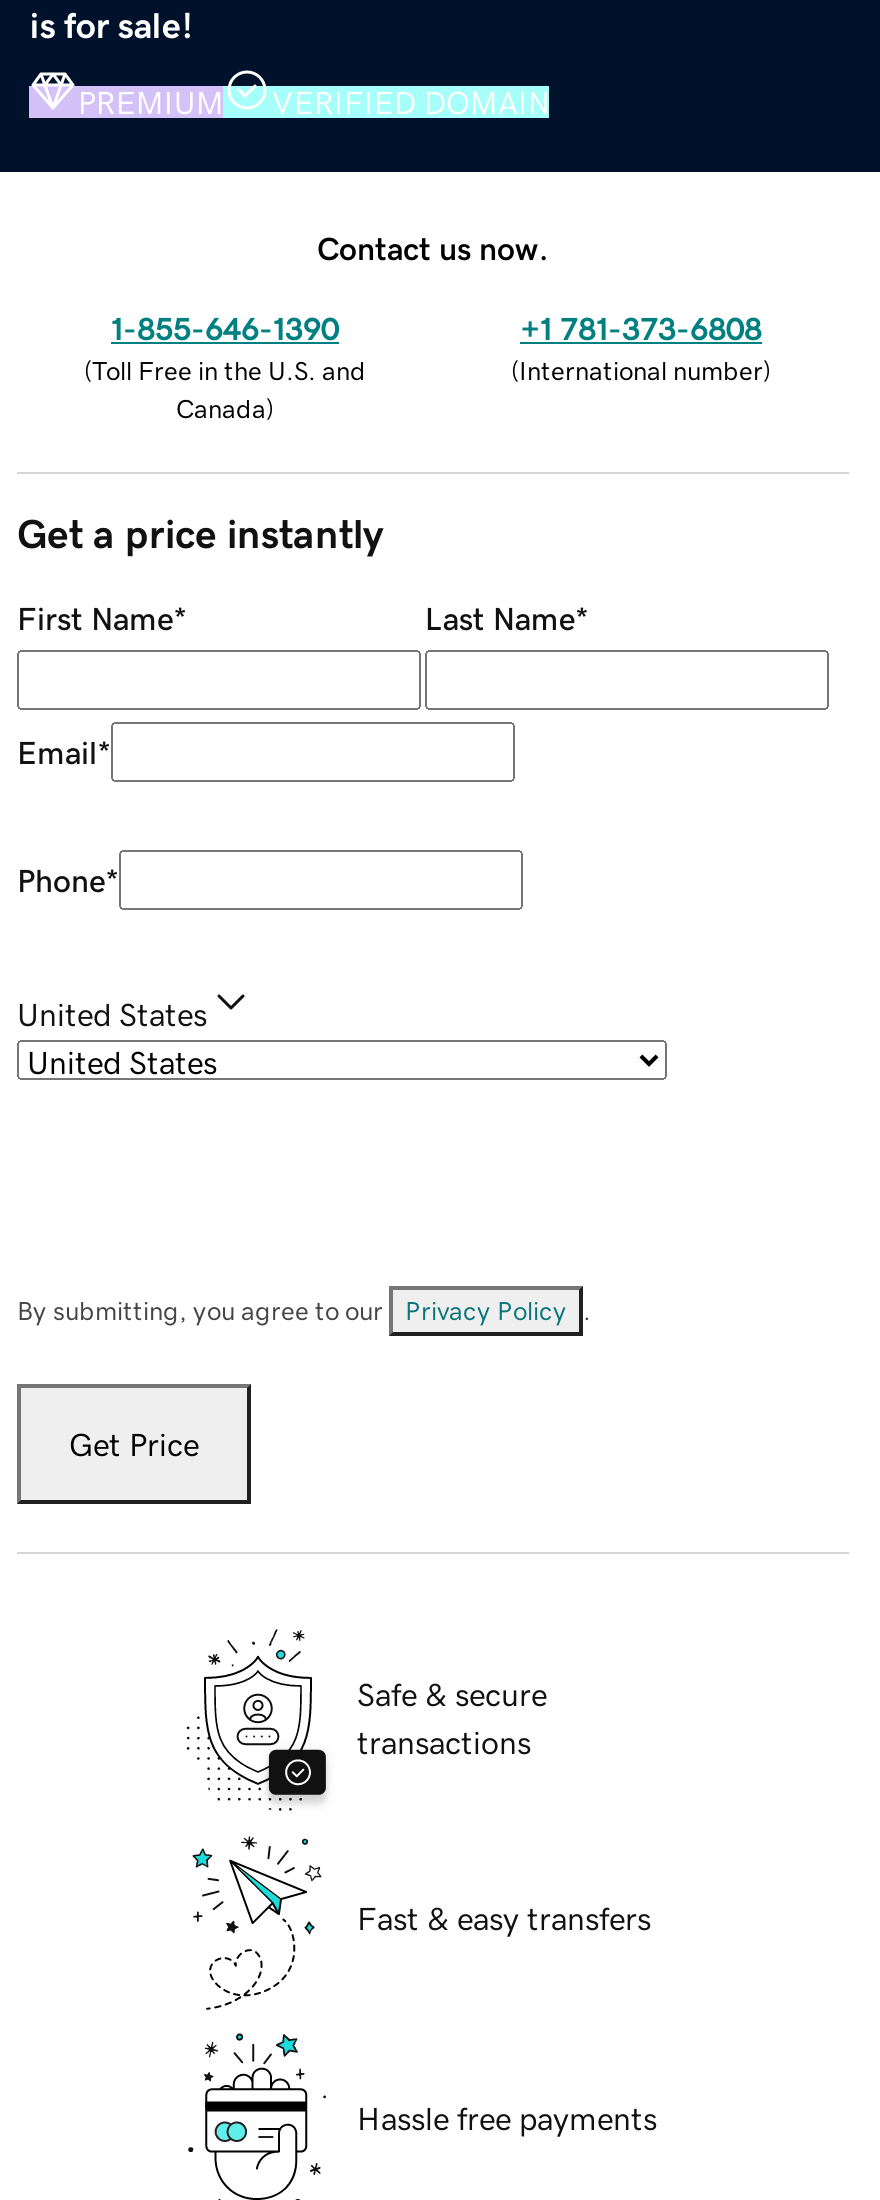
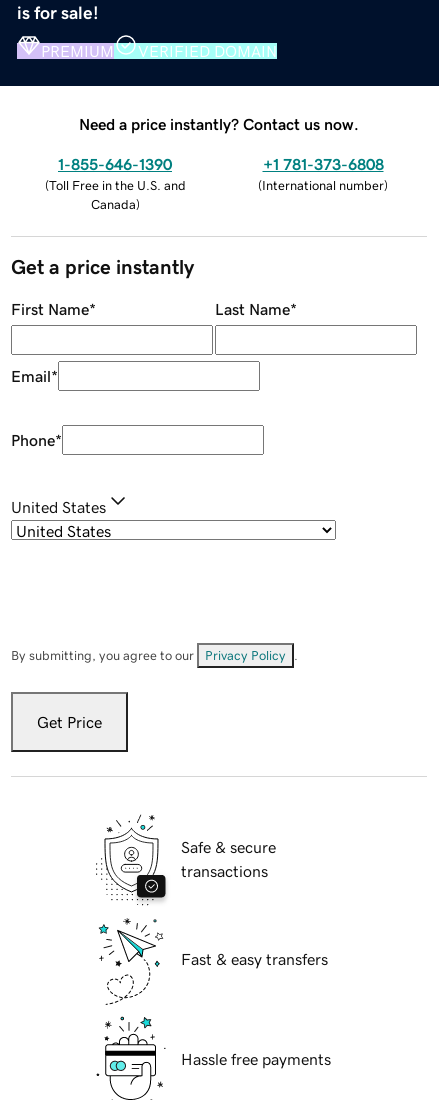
- Contact us now.
+ Need a price instantly? Contact us now.
